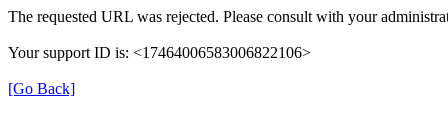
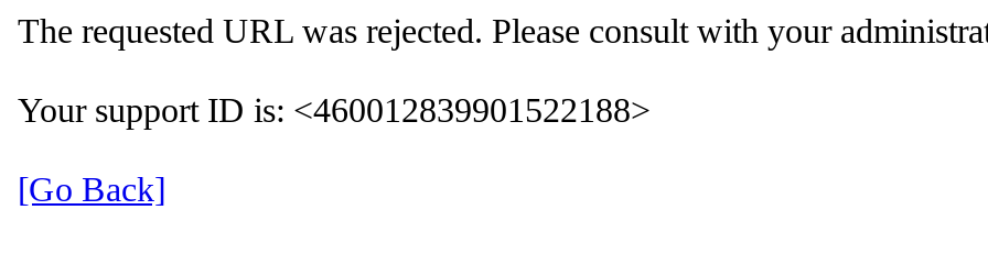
- Your support ID is: <17464006583006822106>
+ Your support ID is: <460012839901522188>
